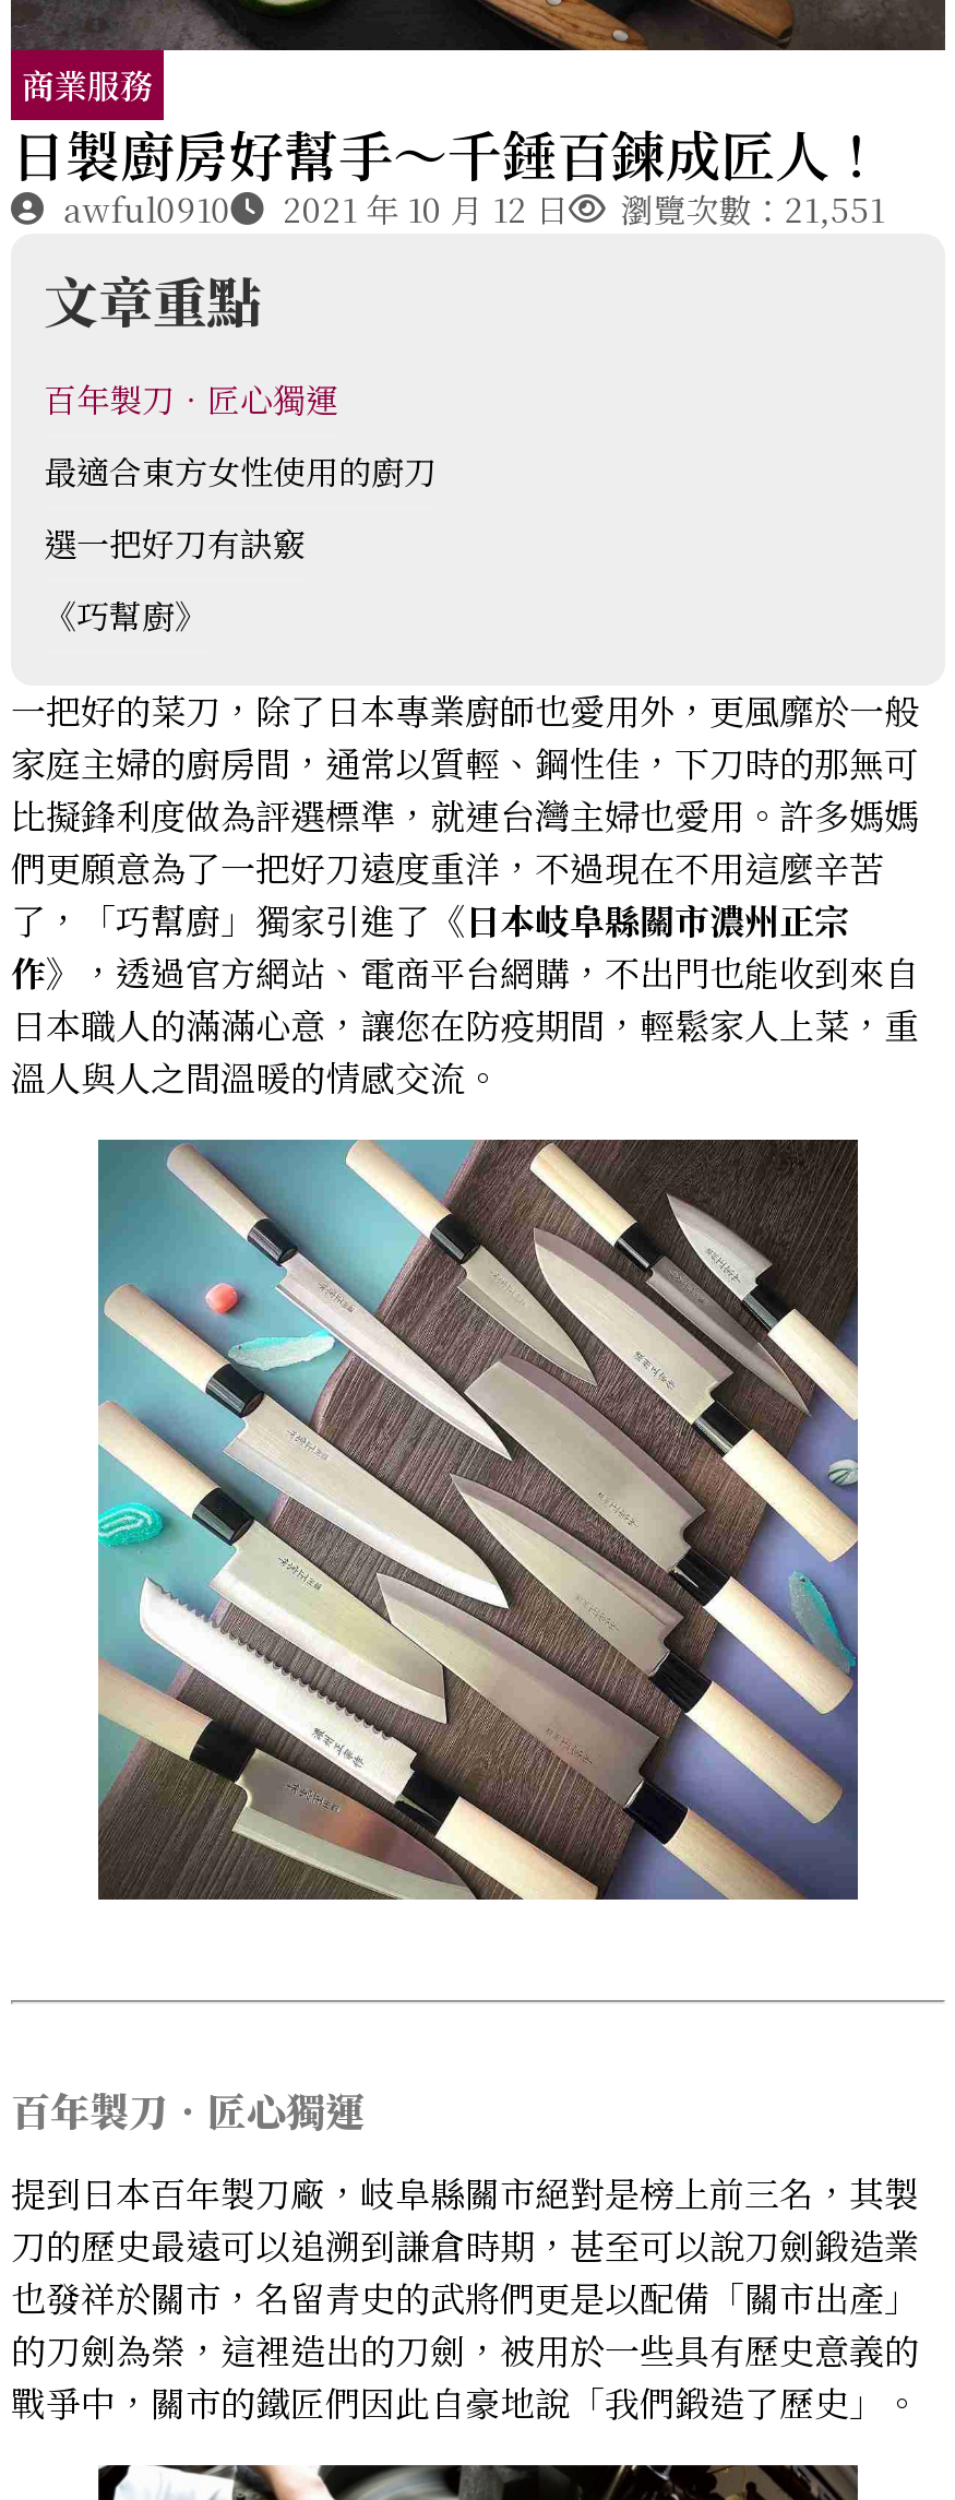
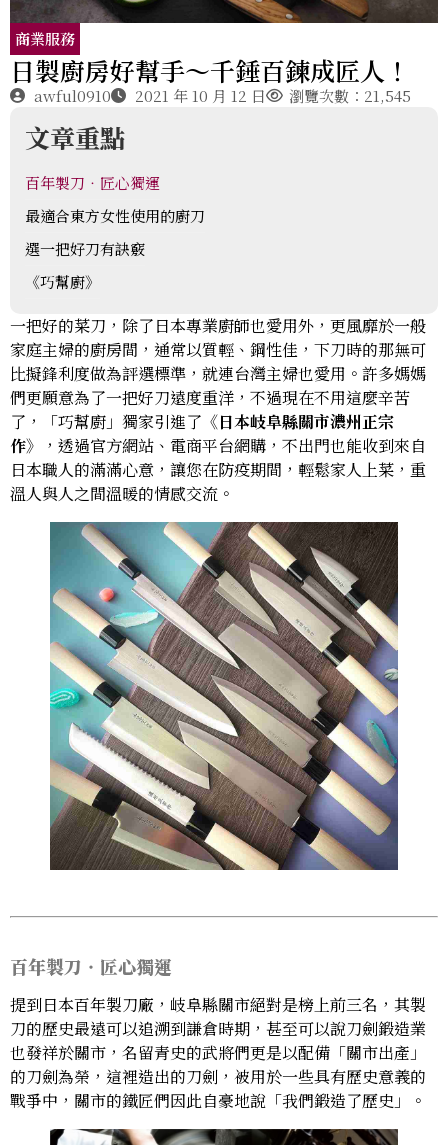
- awful0910 2021 年 10 月 12 日 瀏覽次數：21,551
+ awful0910 2021 年 10 月 12 日 瀏覽次數：21,545
